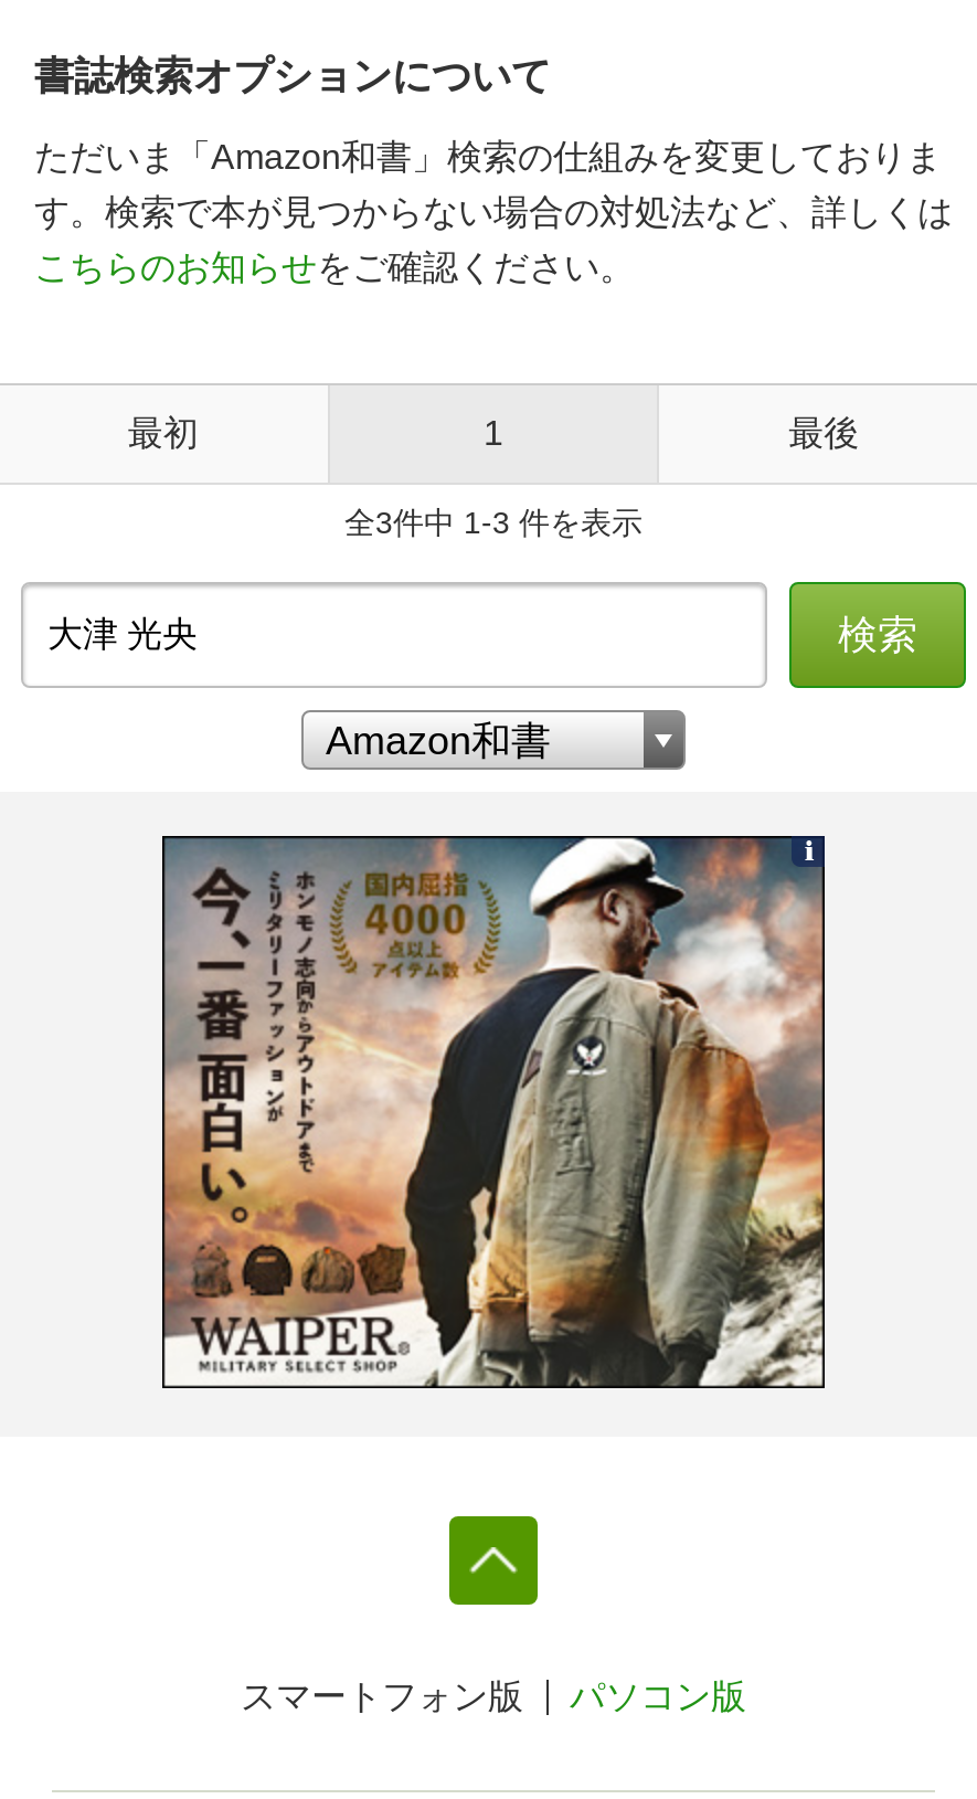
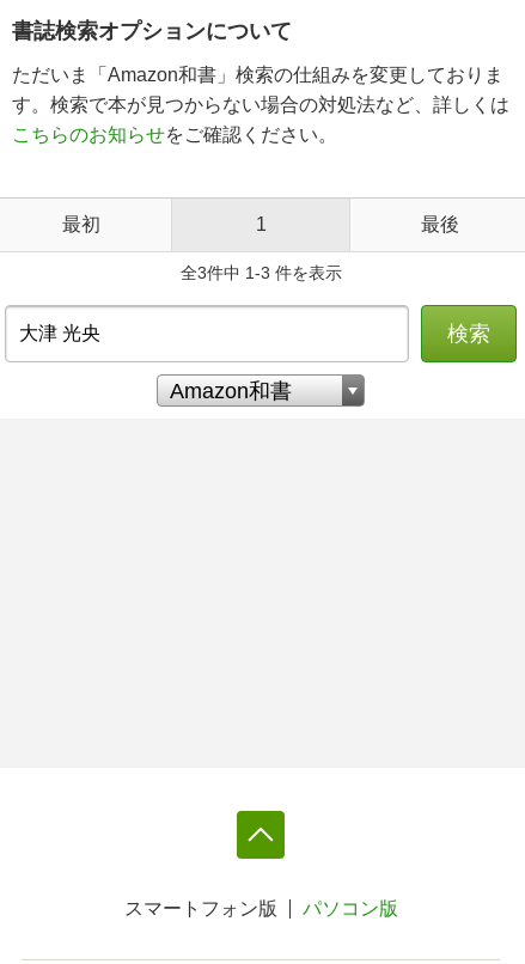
- [image]
